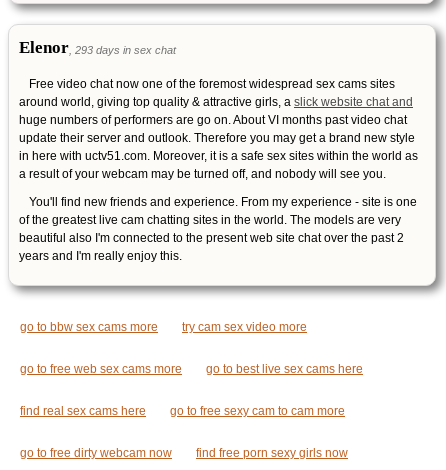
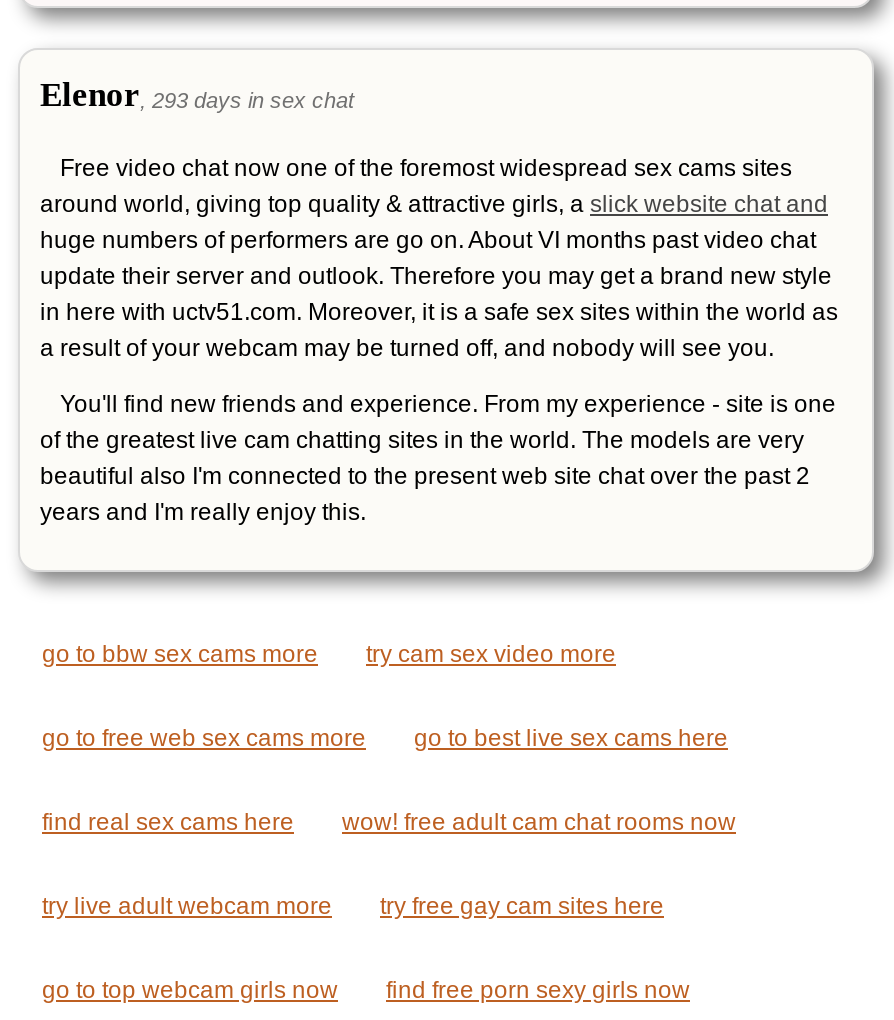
- go to free sexy cam to cam more
- go to free dirty webcam now
+ wow! free adult cam chat rooms now
+ try live adult webcam more
+ try free gay cam sites here
+ go to top webcam girls now
